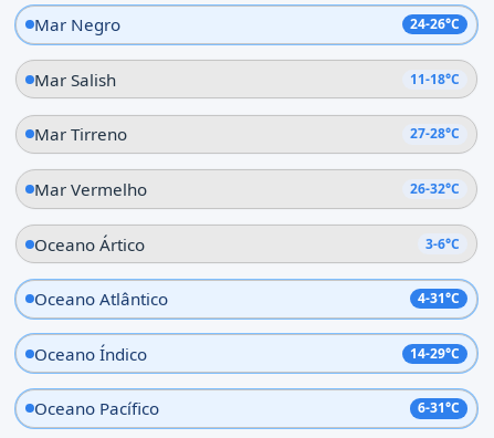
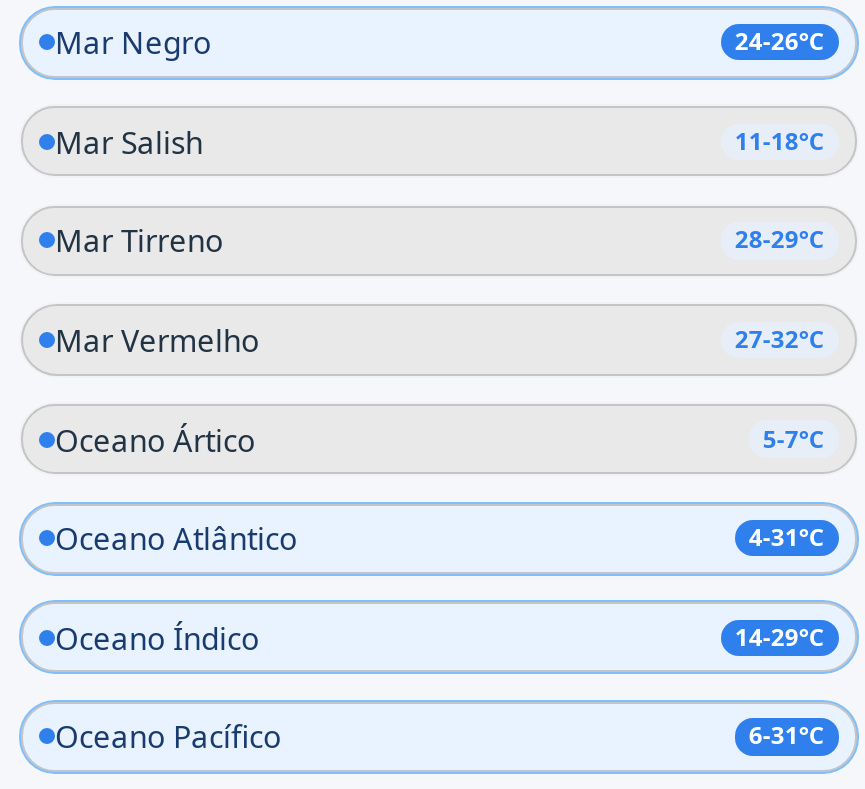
- 27-28°C
+ 28-29°C

- 26-32°C
+ 27-32°C

- 3-6°C
+ 5-7°C
